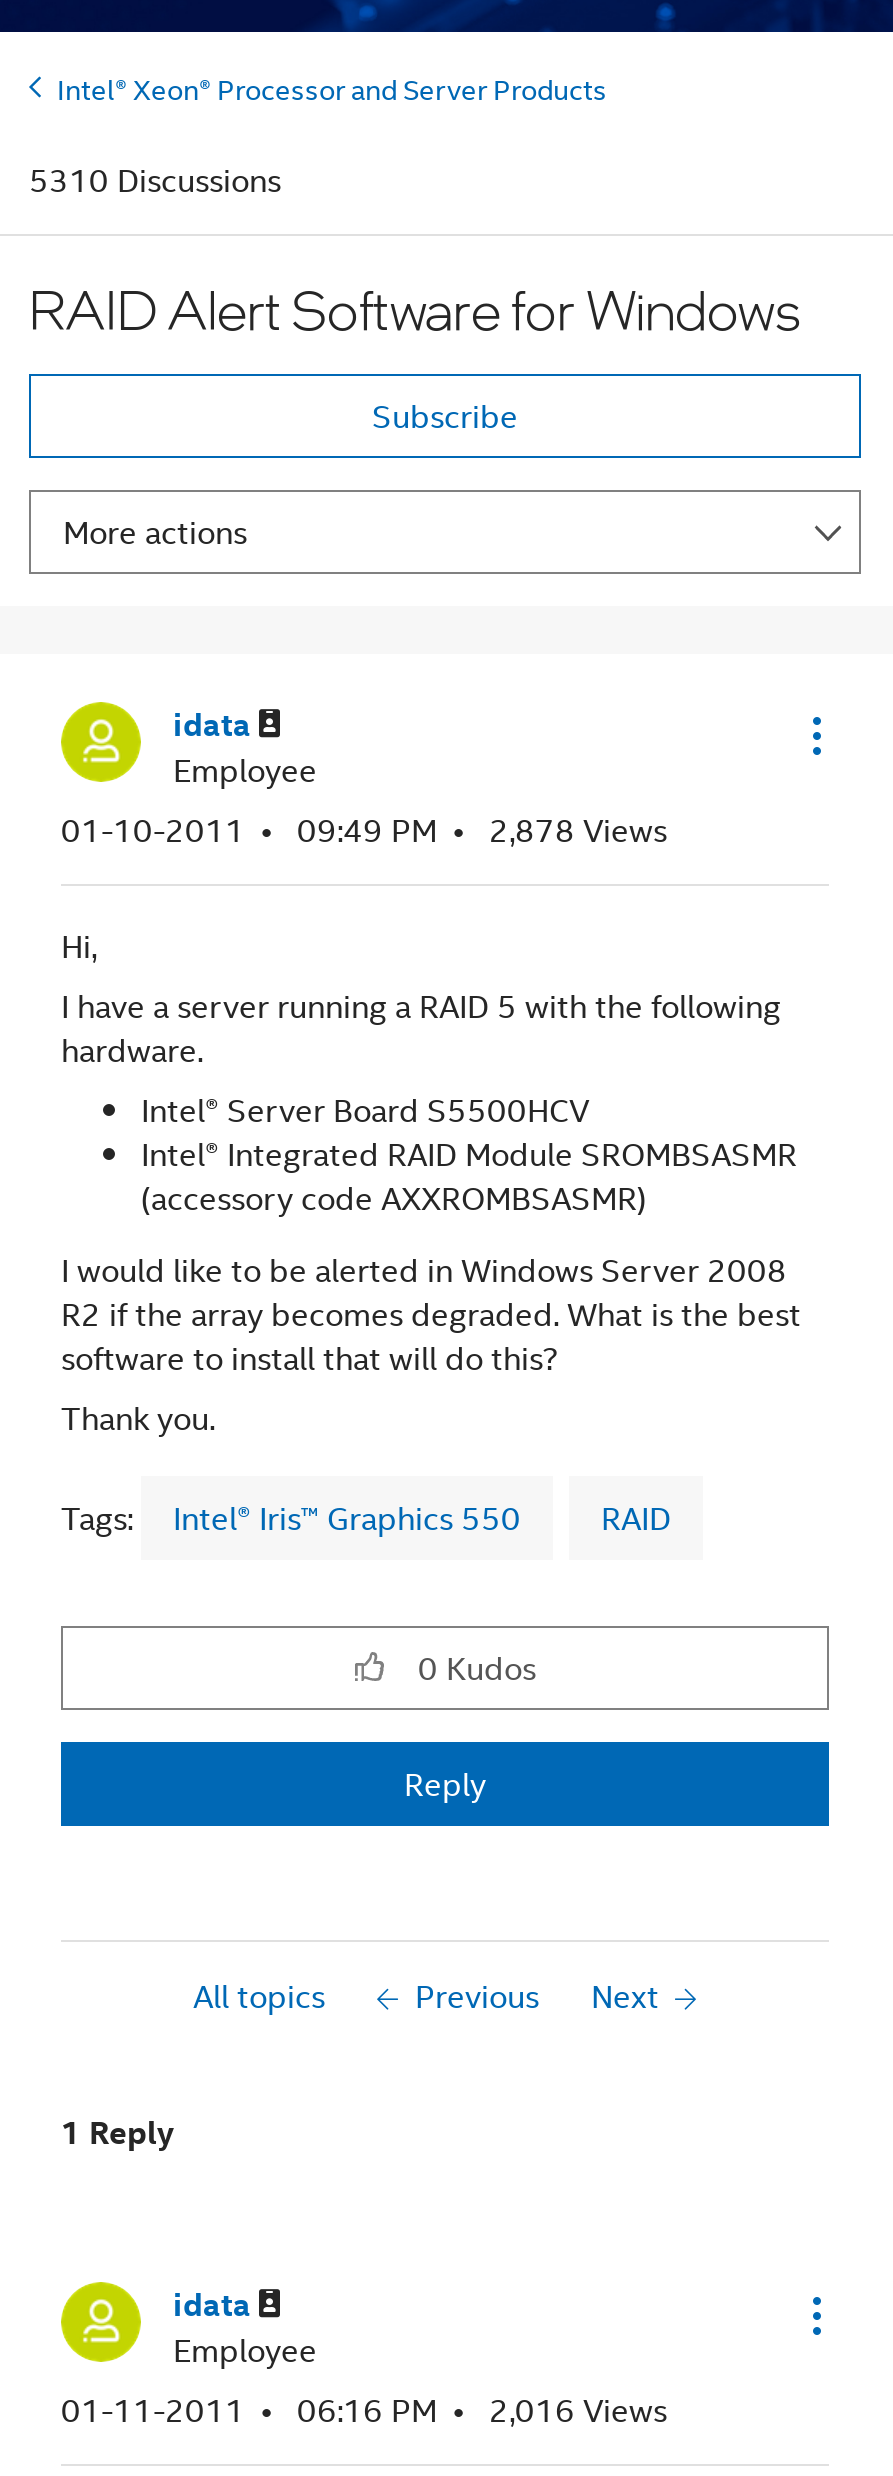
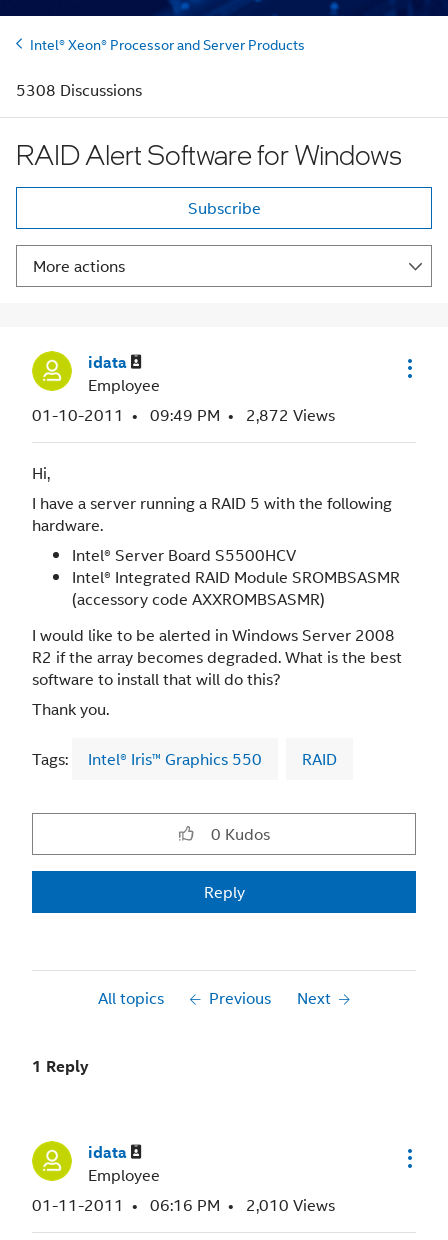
- 5310 Discussions
+ 5308 Discussions

- 01-10-2011 09:49 PM 2,878 Views
+ 01-10-2011 09:49 PM 2,872 Views

- 01-11-2011 06:16 PM 2,016 Views
+ 01-11-2011 06:16 PM 2,010 Views
